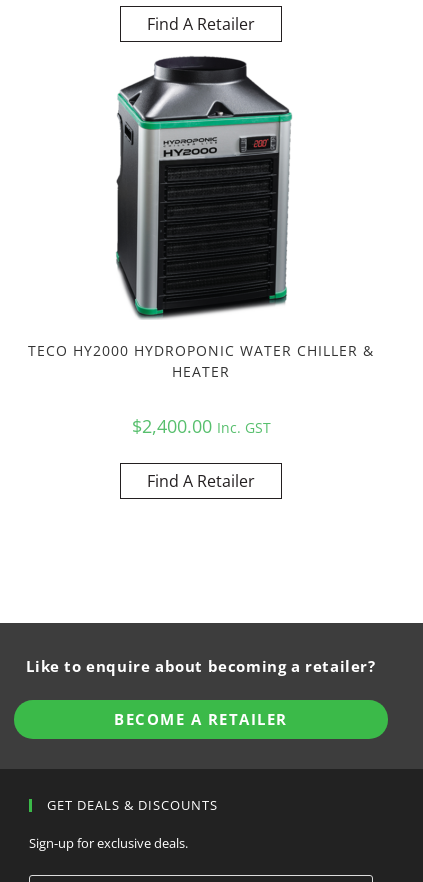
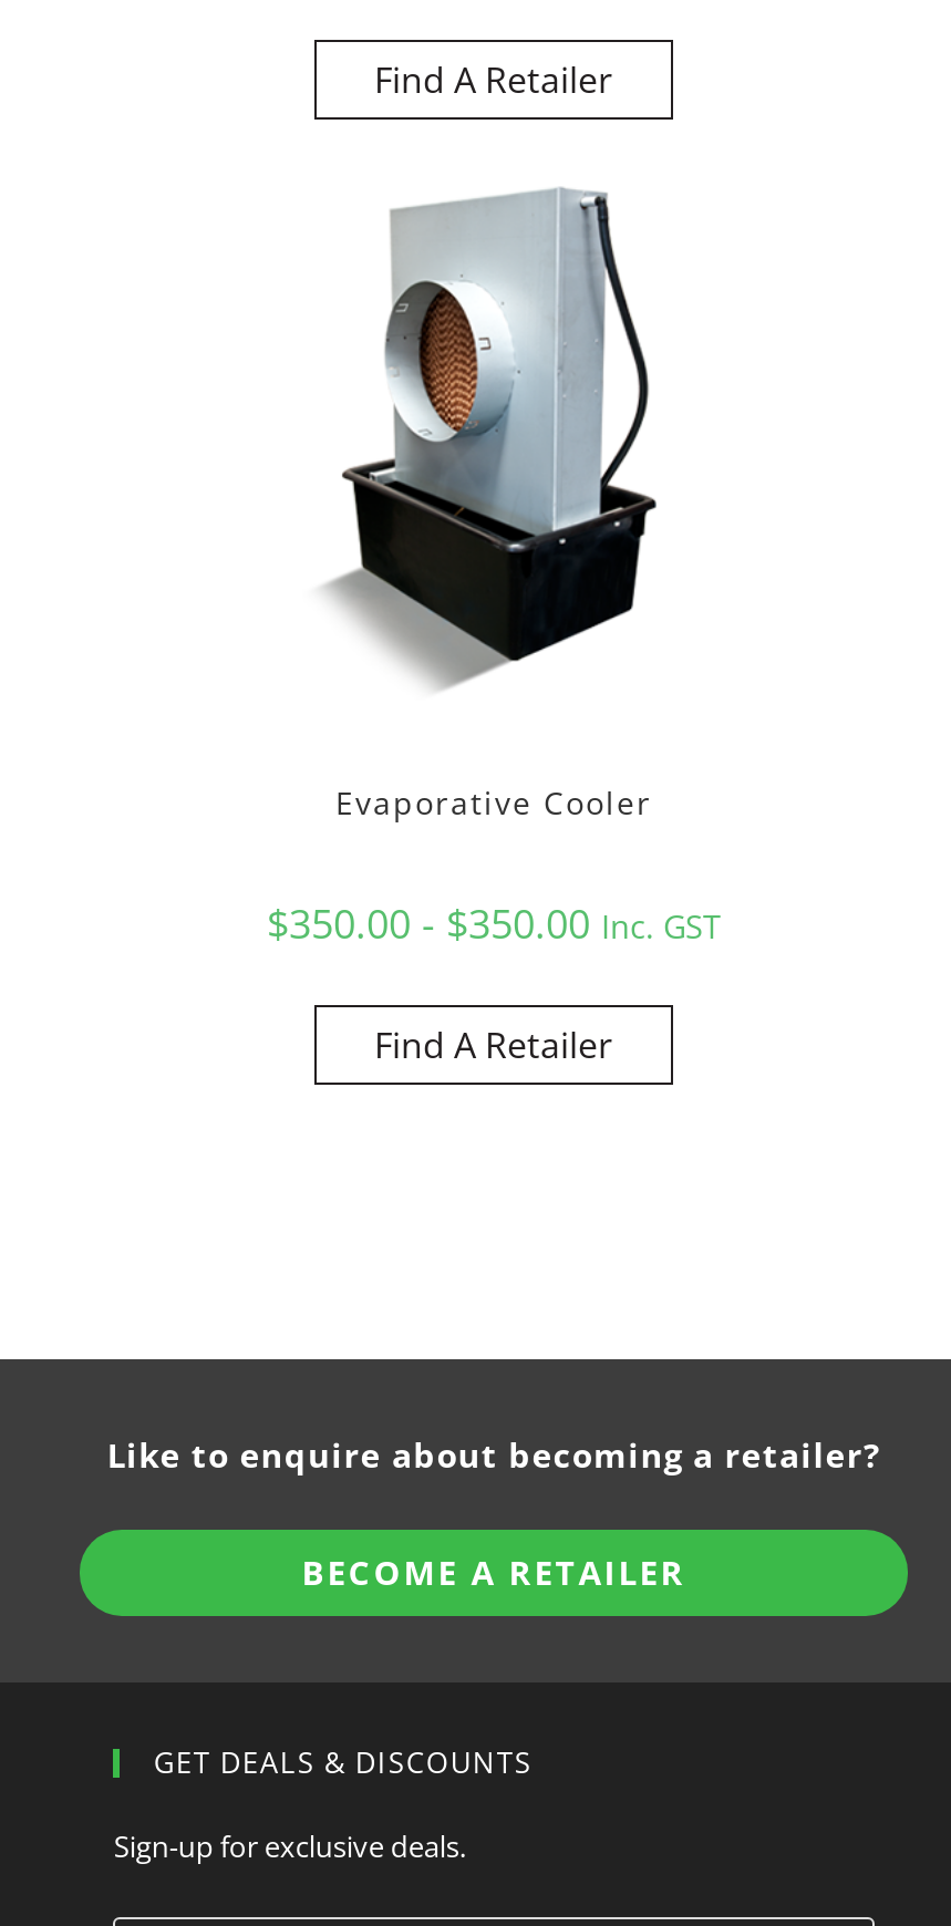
- [image]
+ [image]

- TECO HY2000 HYDROPONIC WATER CHILLER &
- HEATER
+ Evaporative Cooler

- $2,400.00 Inc. GST
+ $350.00 - $350.00 Inc. GST
